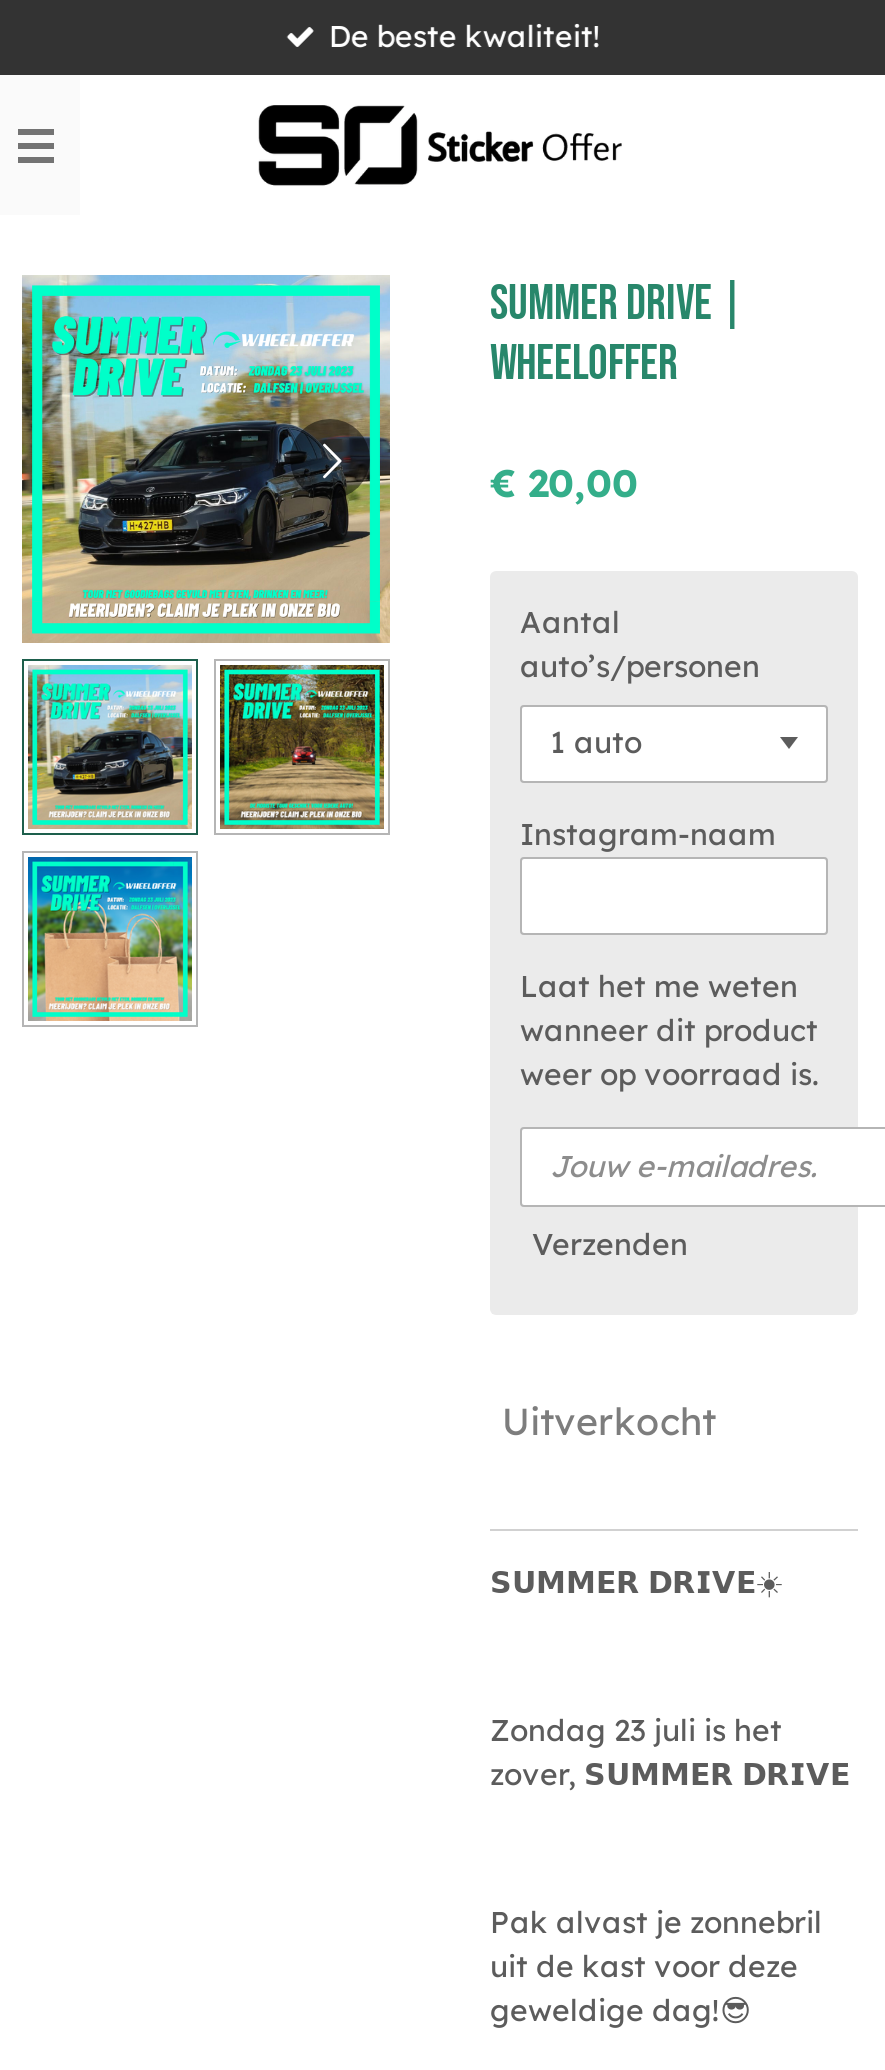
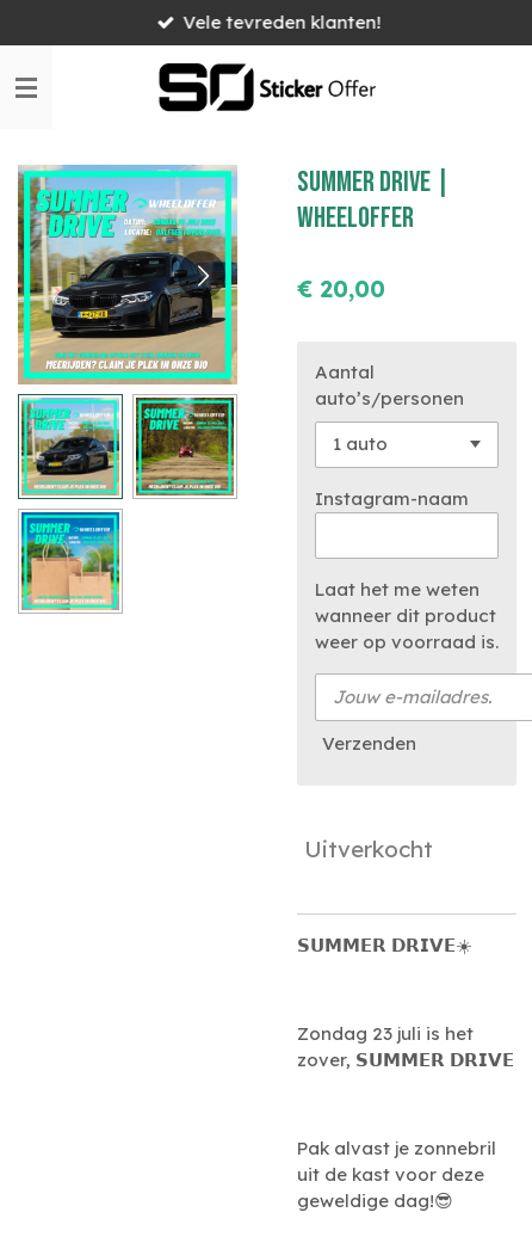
- De beste kwaliteit!
+ Vele tevreden klanten!
